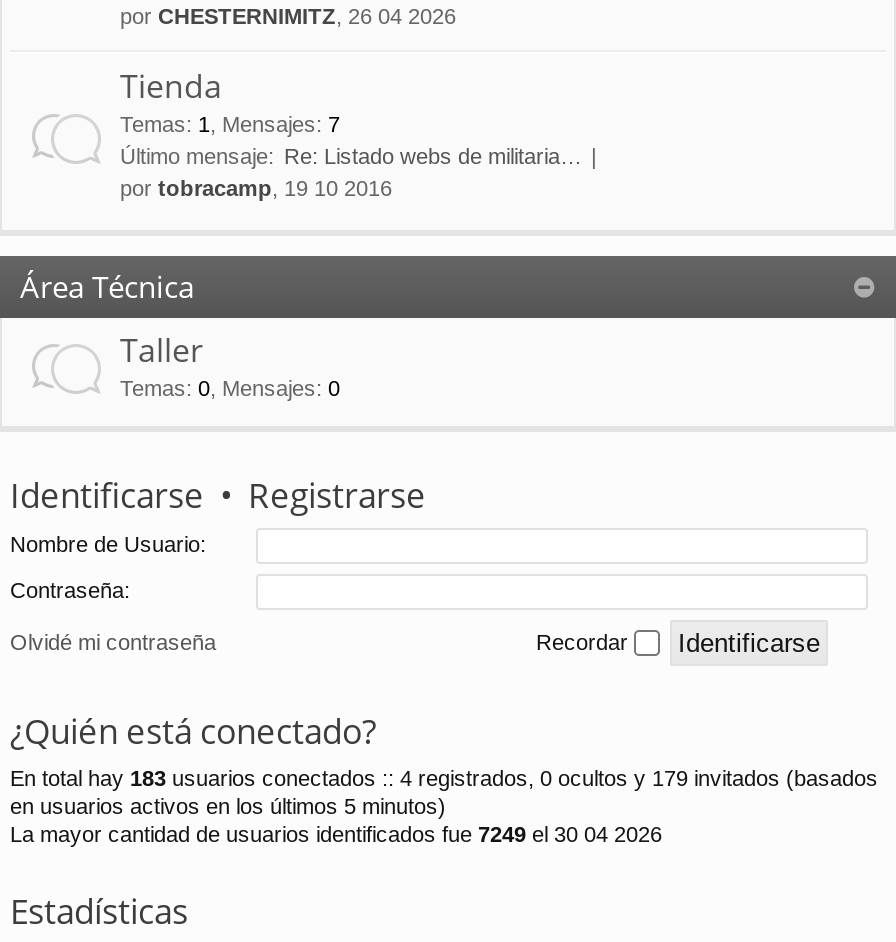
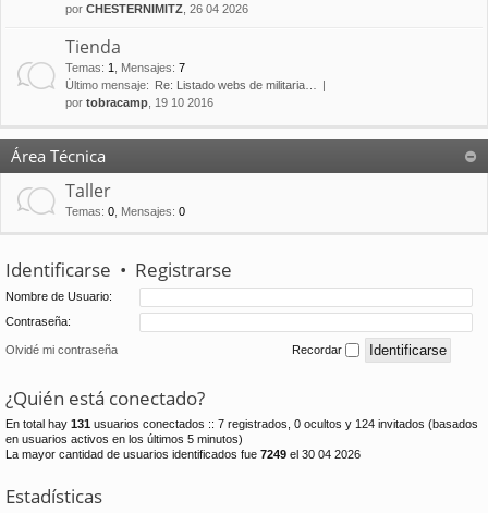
- En total hay 183 usuarios conectados :: 4 registrados, 0 ocultos y 179 invitados (basados
+ En total hay 131 usuarios conectados :: 7 registrados, 0 ocultos y 124 invitados (basados
